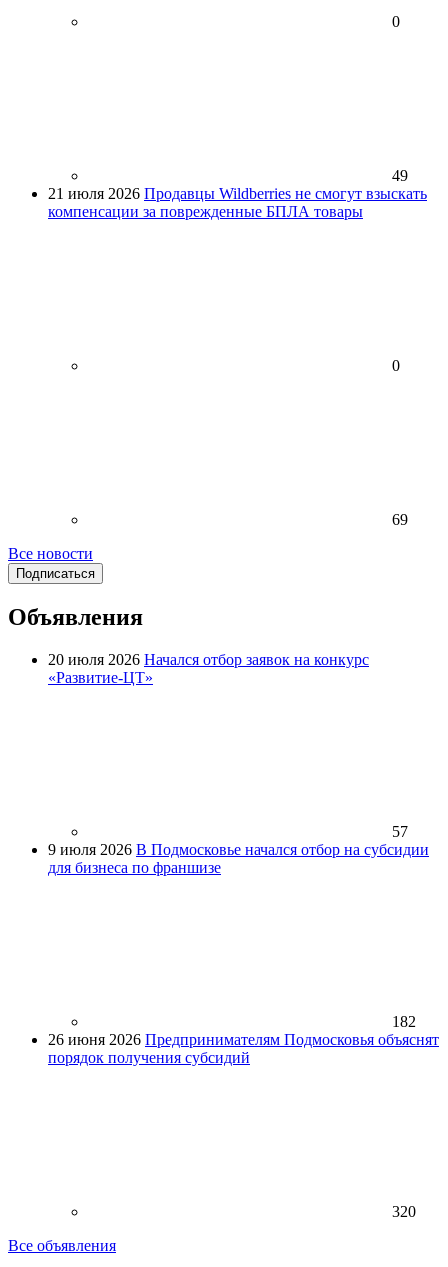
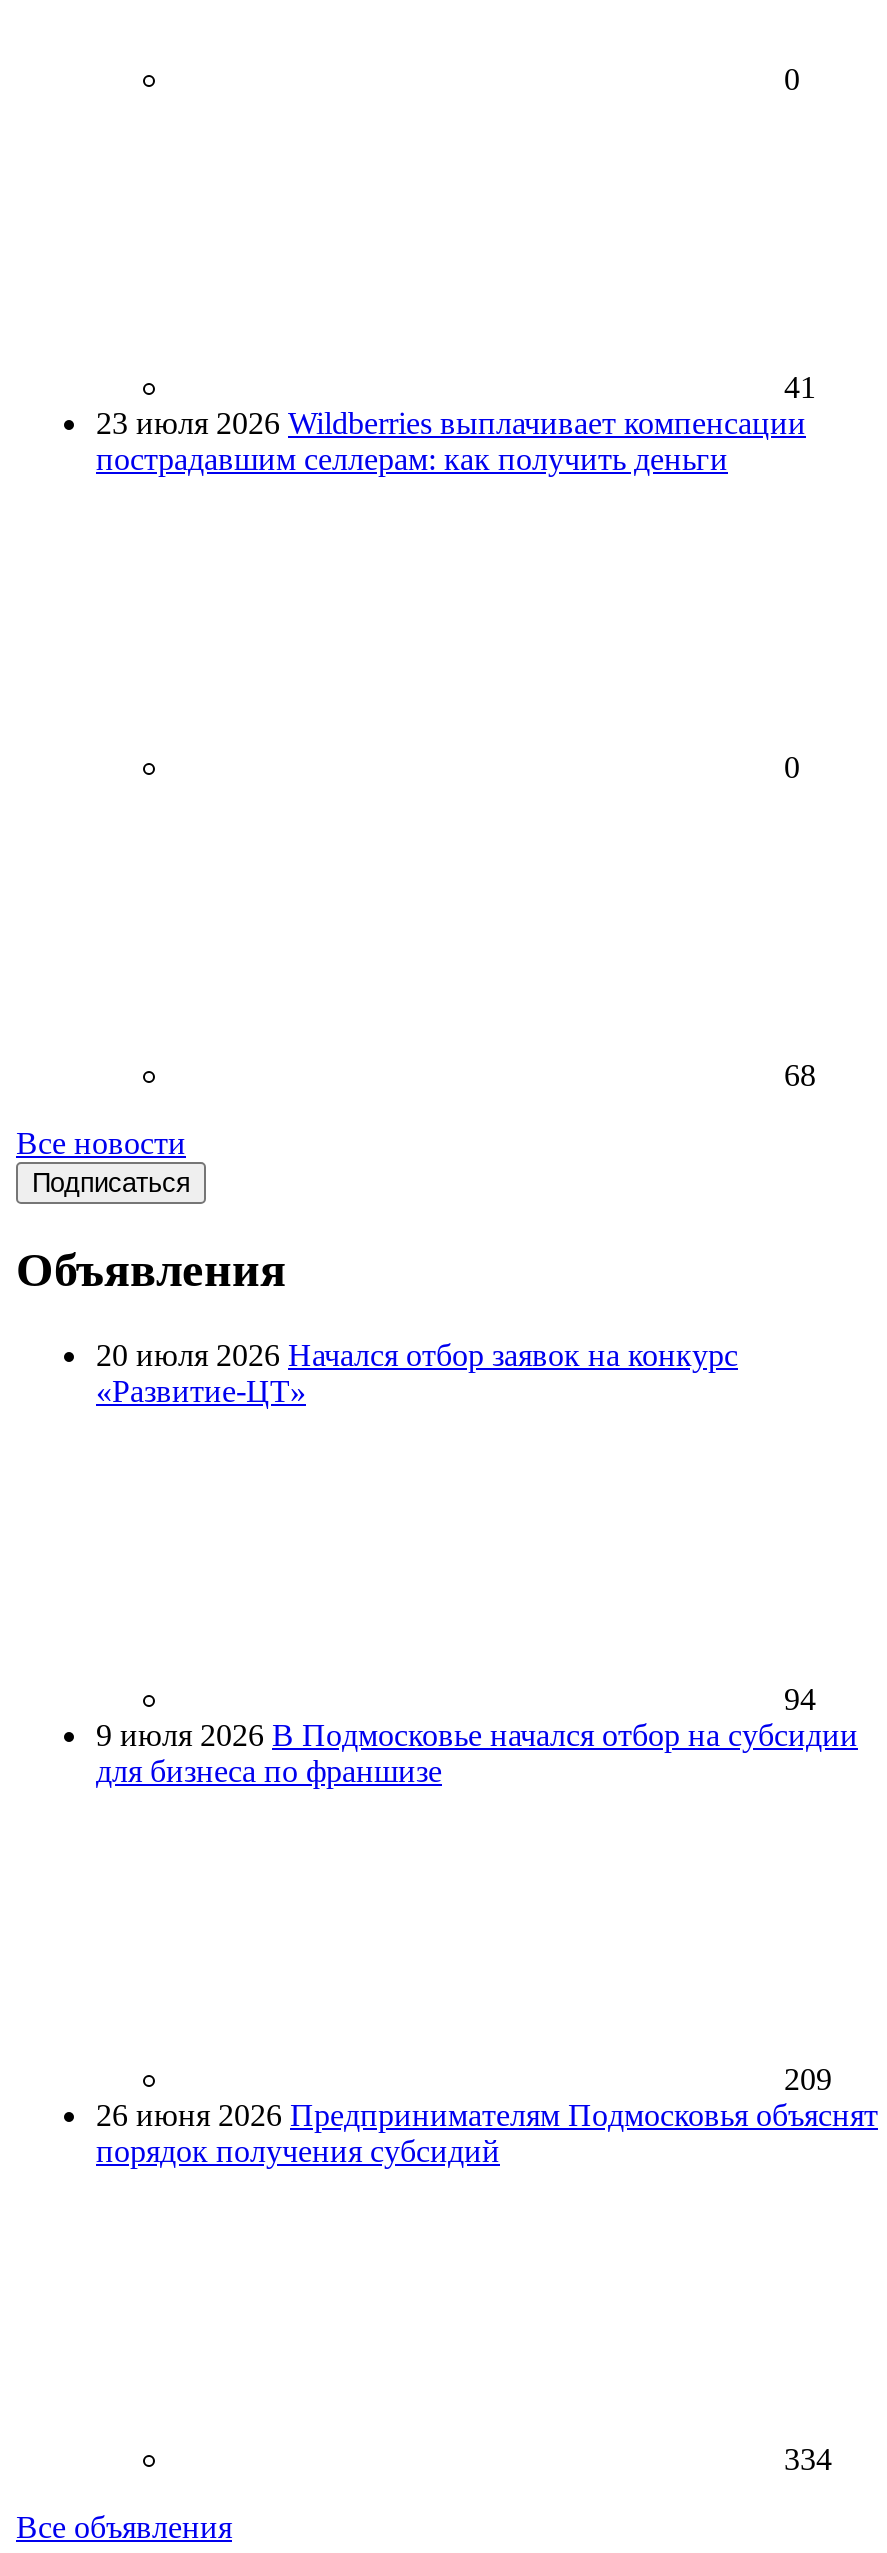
- 49
- 21 июля 2026 Продавцы Wildberries не смогут взыскать
- компенсации за поврежденные БПЛА товары
+ 41
+ 23 июля 2026 Wildberries выплачивает компенсации
+ пострадавшим селлерам: как получить деньги

- 69
+ 68

- 57
+ 94

- 182
+ 209

- 320
+ 334
